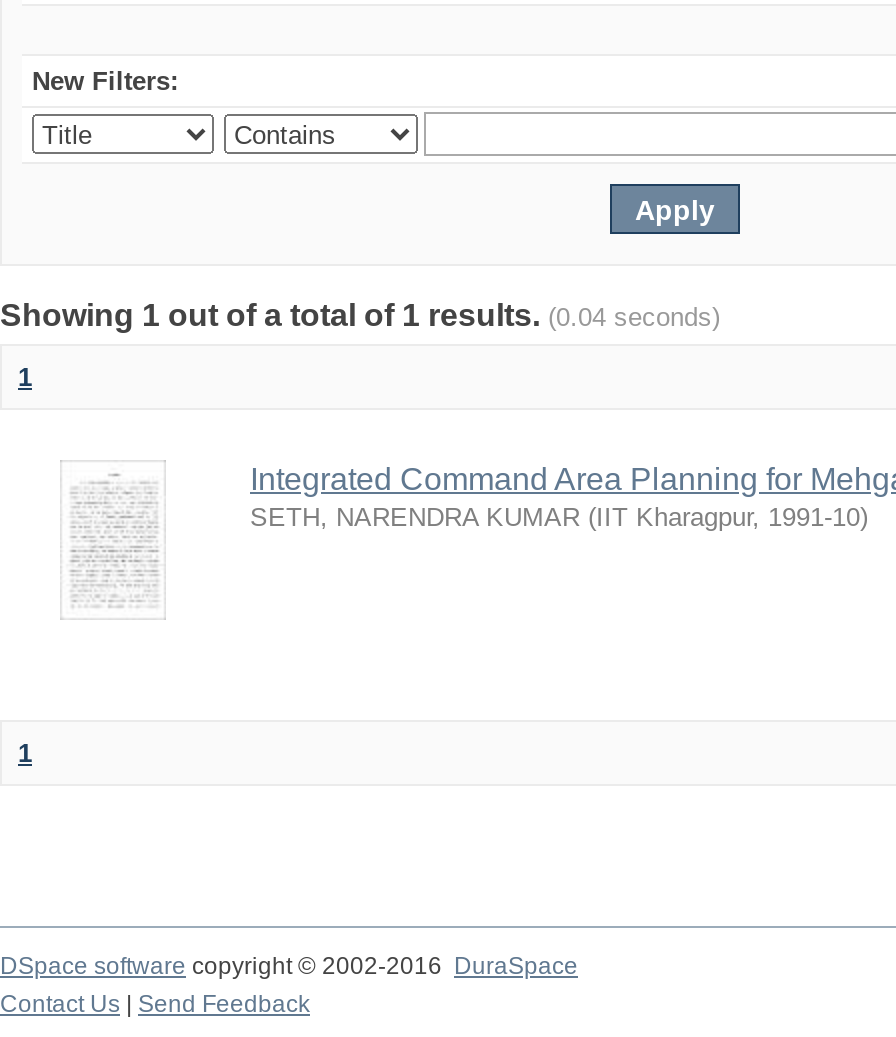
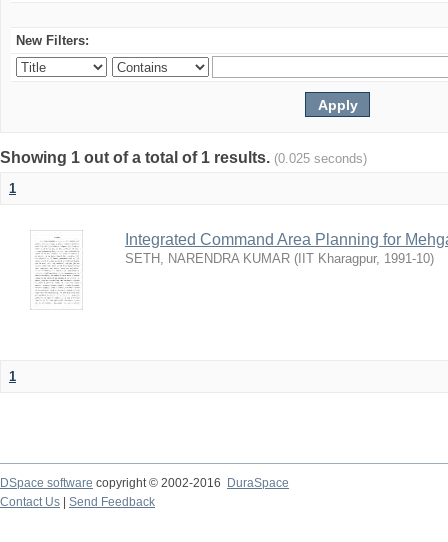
- Showing 1 out of a total of 1 results. (0.04 seconds)
+ Showing 1 out of a total of 1 results. (0.025 seconds)
